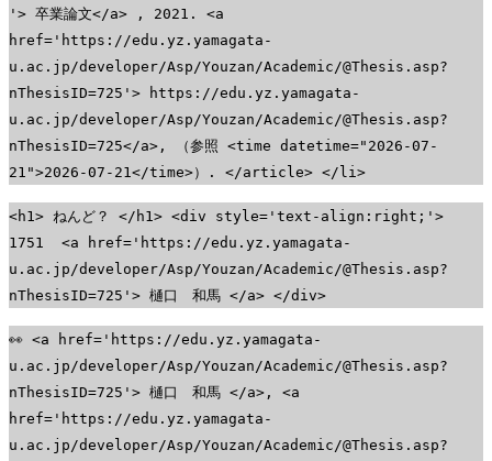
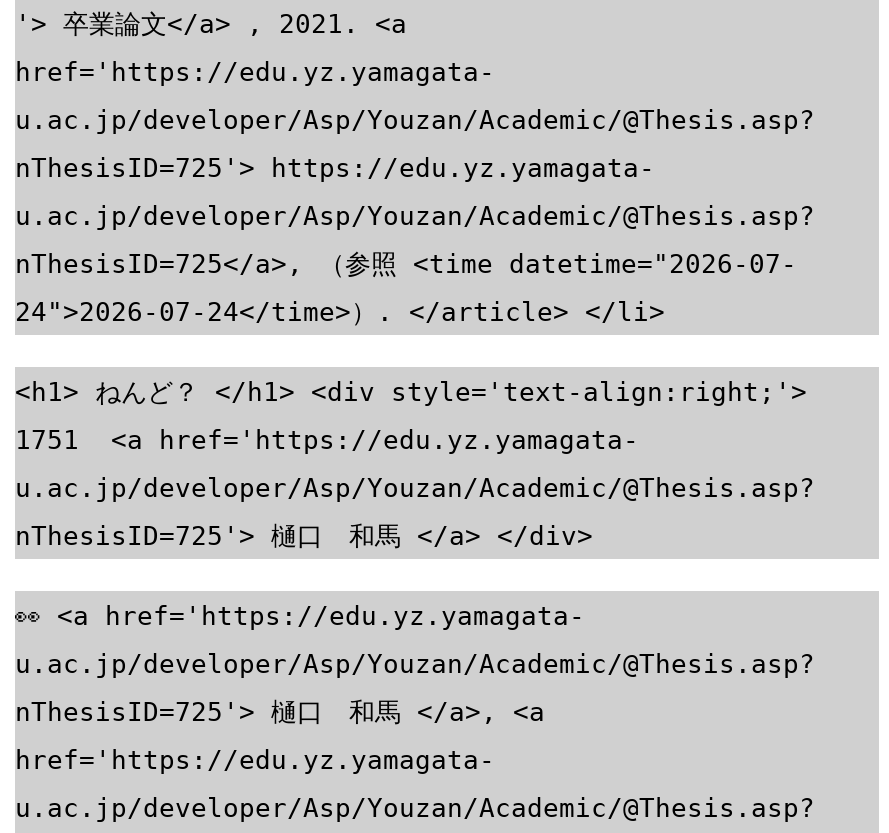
- 21">2026-07-21</time>）. </article> </li>
+ 24">2026-07-24</time>）. </article> </li>
